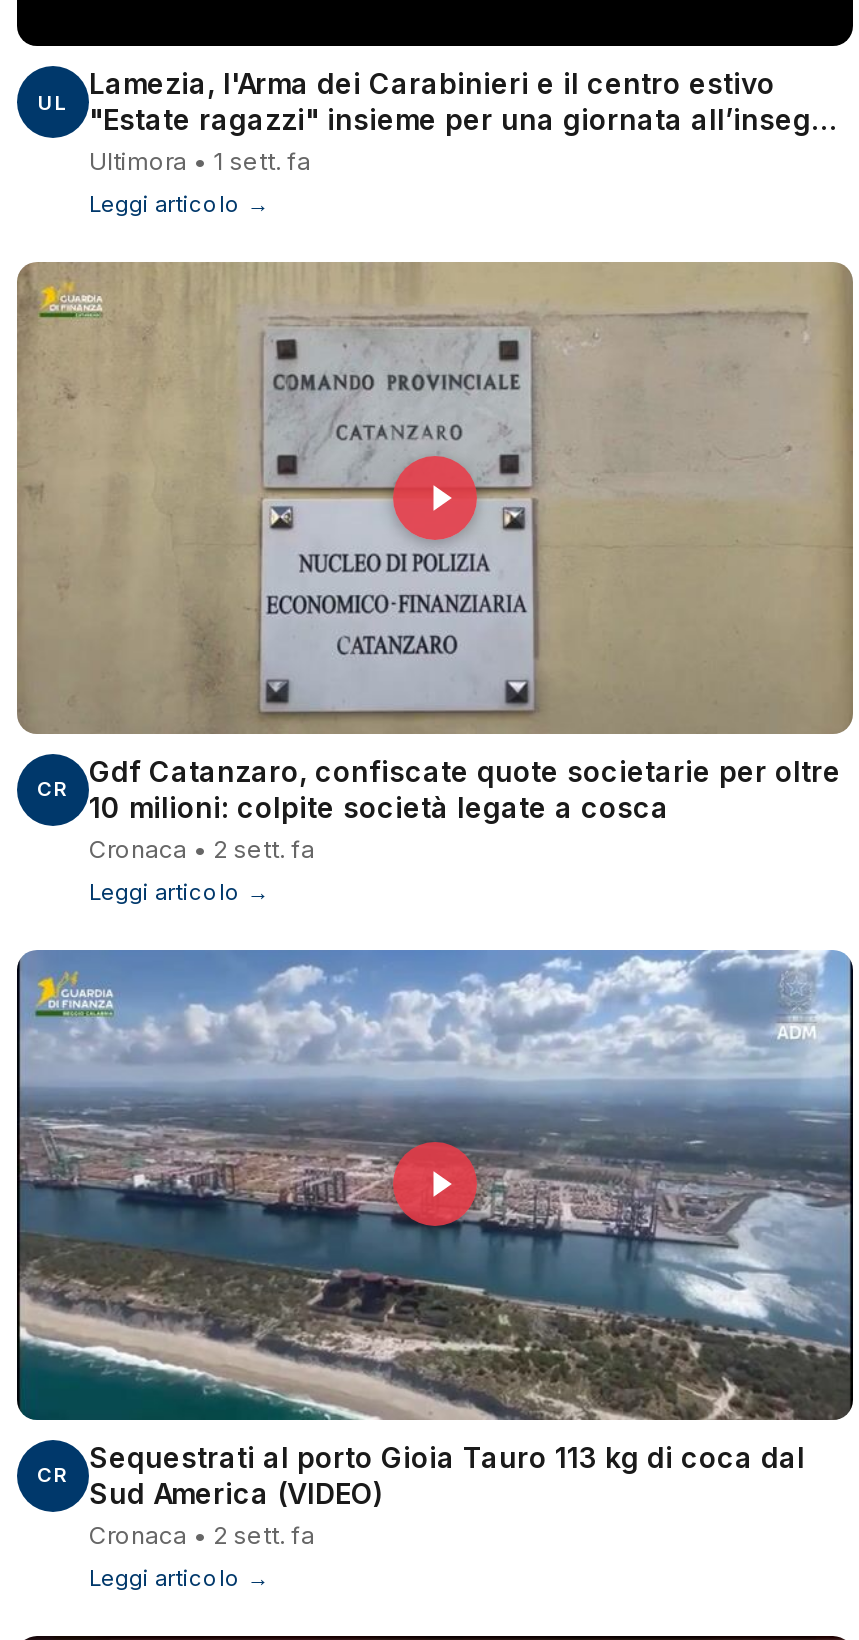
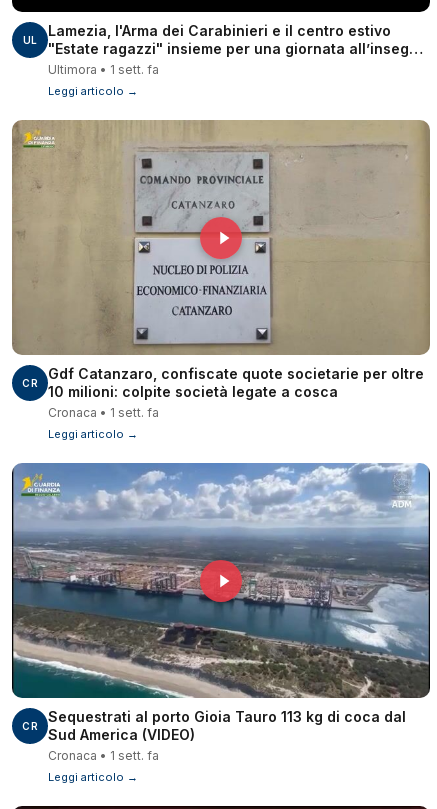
- Cronaca • 2 sett. fa
+ Cronaca • 1 sett. fa

- Cronaca • 2 sett. fa
+ Cronaca • 1 sett. fa
